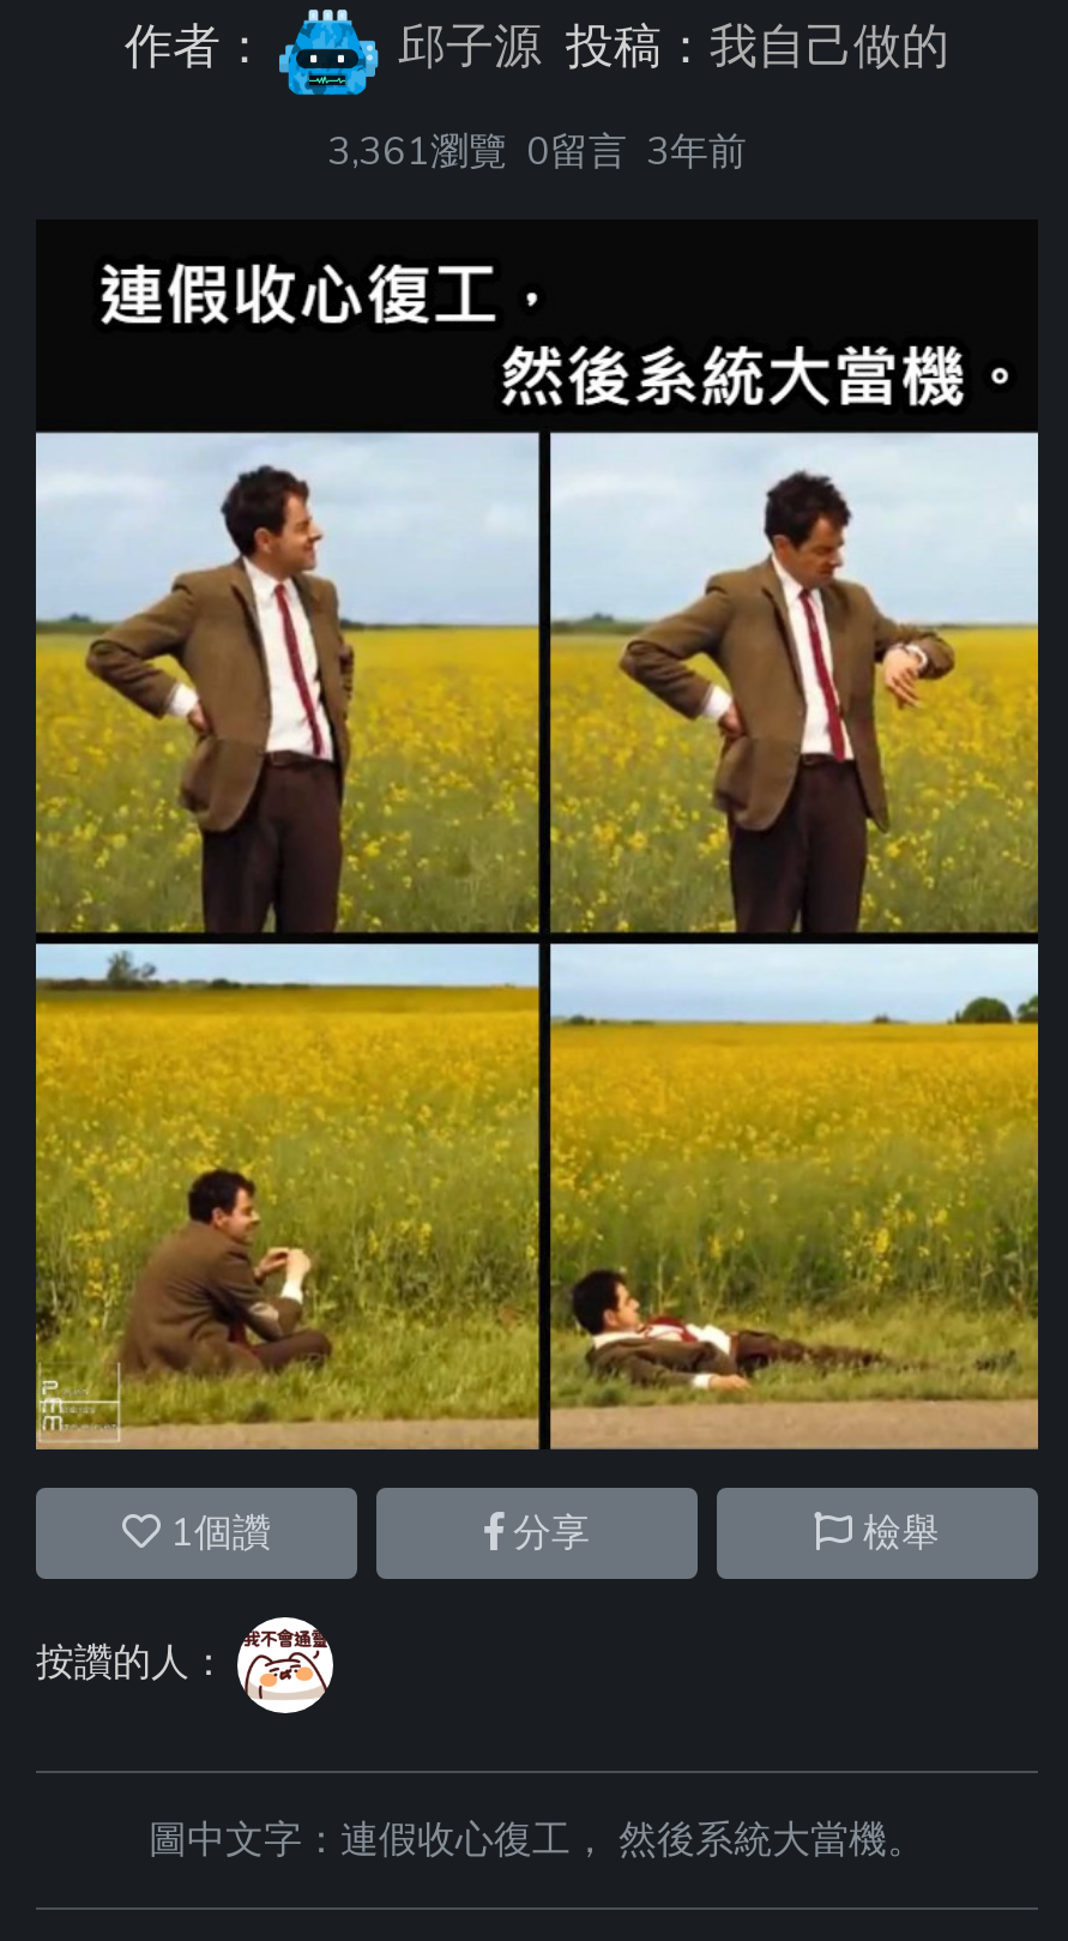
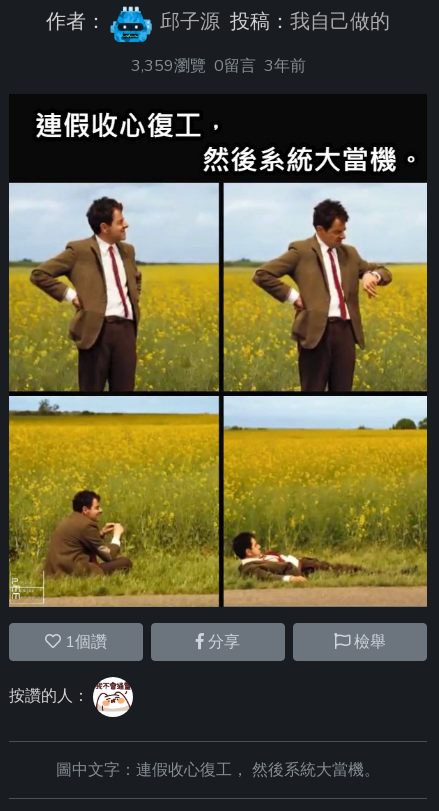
- 3,361瀏覽 0留言 3年前
+ 3,359瀏覽 0留言 3年前
